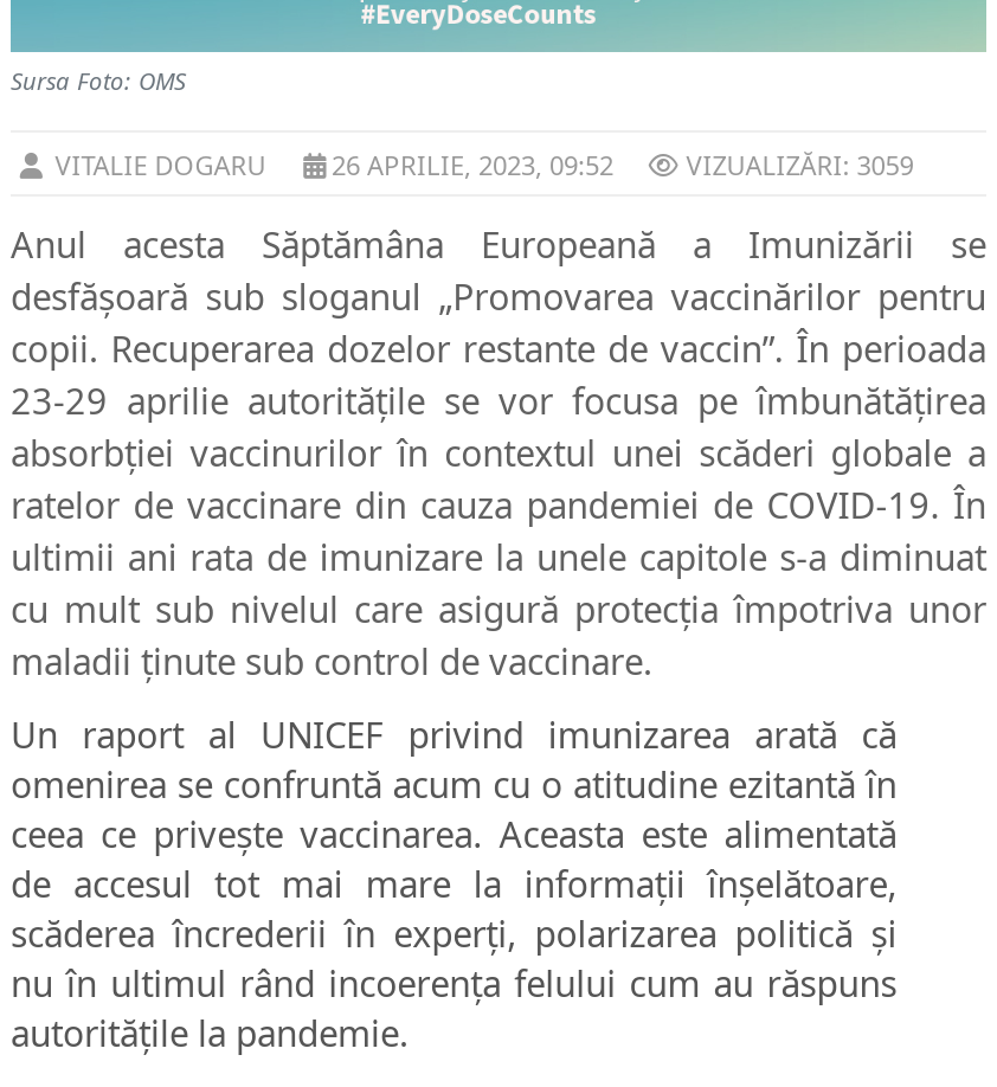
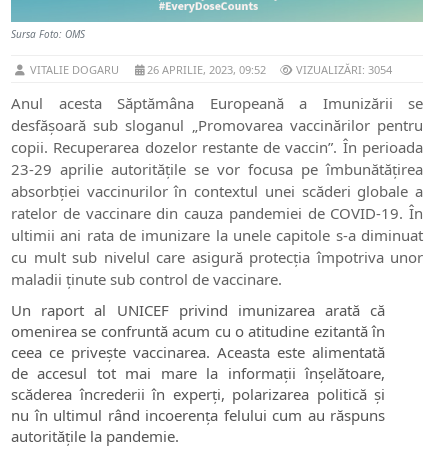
- VITALIE DOGARU 26 APRILIE, 2023, 09:52 VIZUALIZĂRI: 3059
+ VITALIE DOGARU 26 APRILIE, 2023, 09:52 VIZUALIZĂRI: 3054
